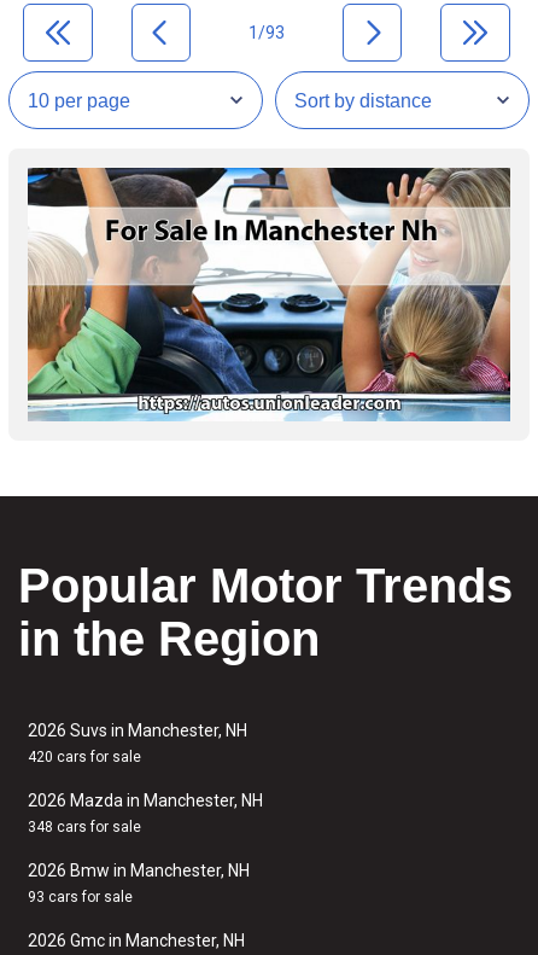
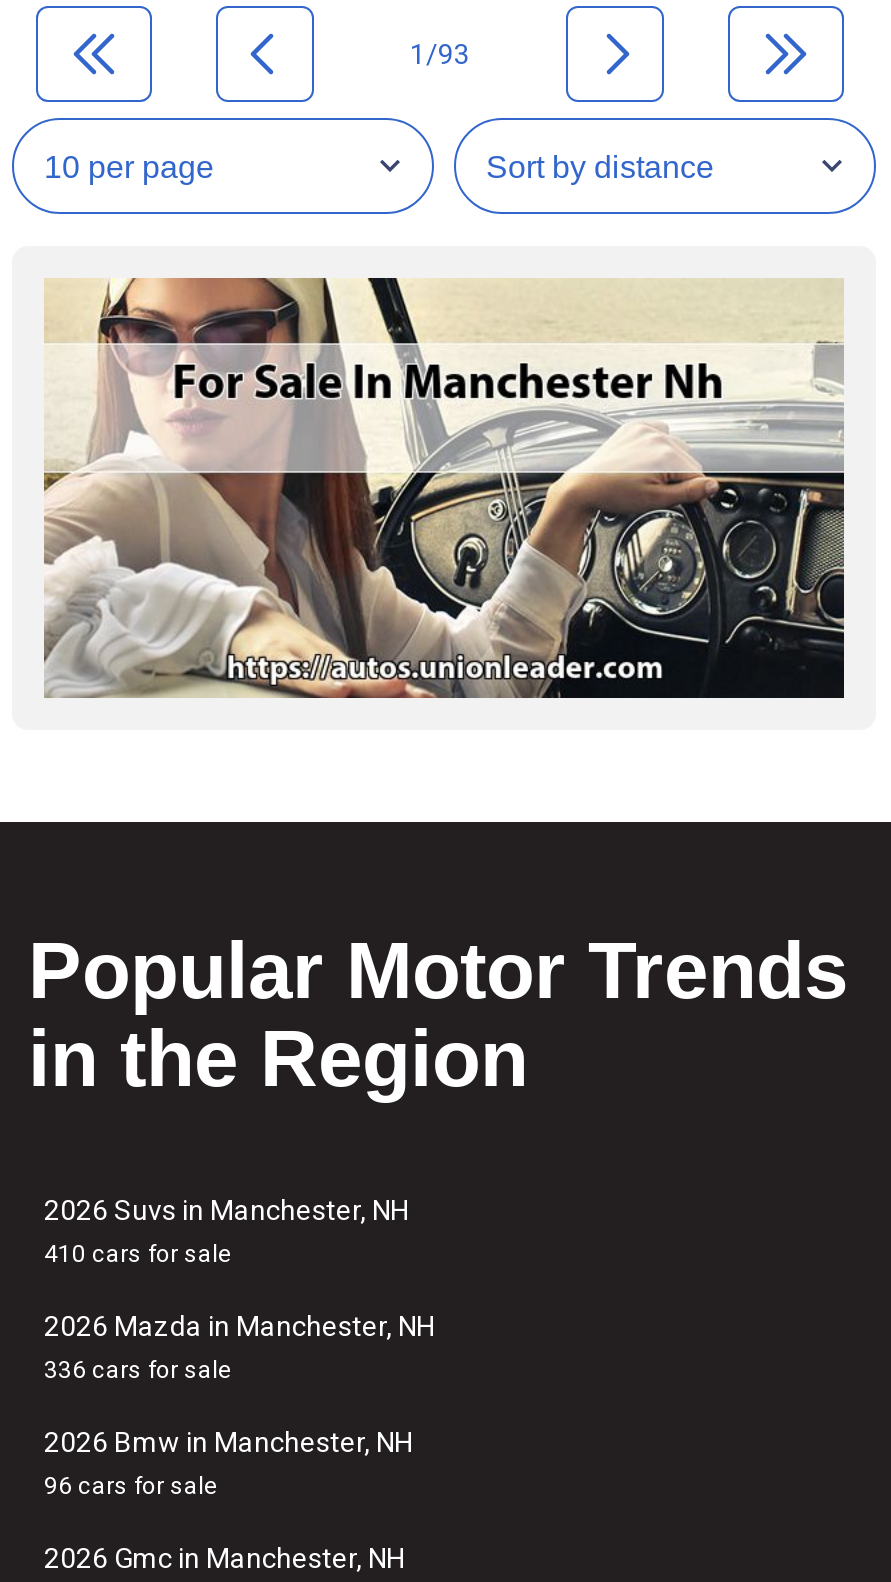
- [image]
+ [image]

- 420 cars for sale
+ 410 cars for sale

- 348 cars for sale
+ 336 cars for sale

- 93 cars for sale
+ 96 cars for sale
